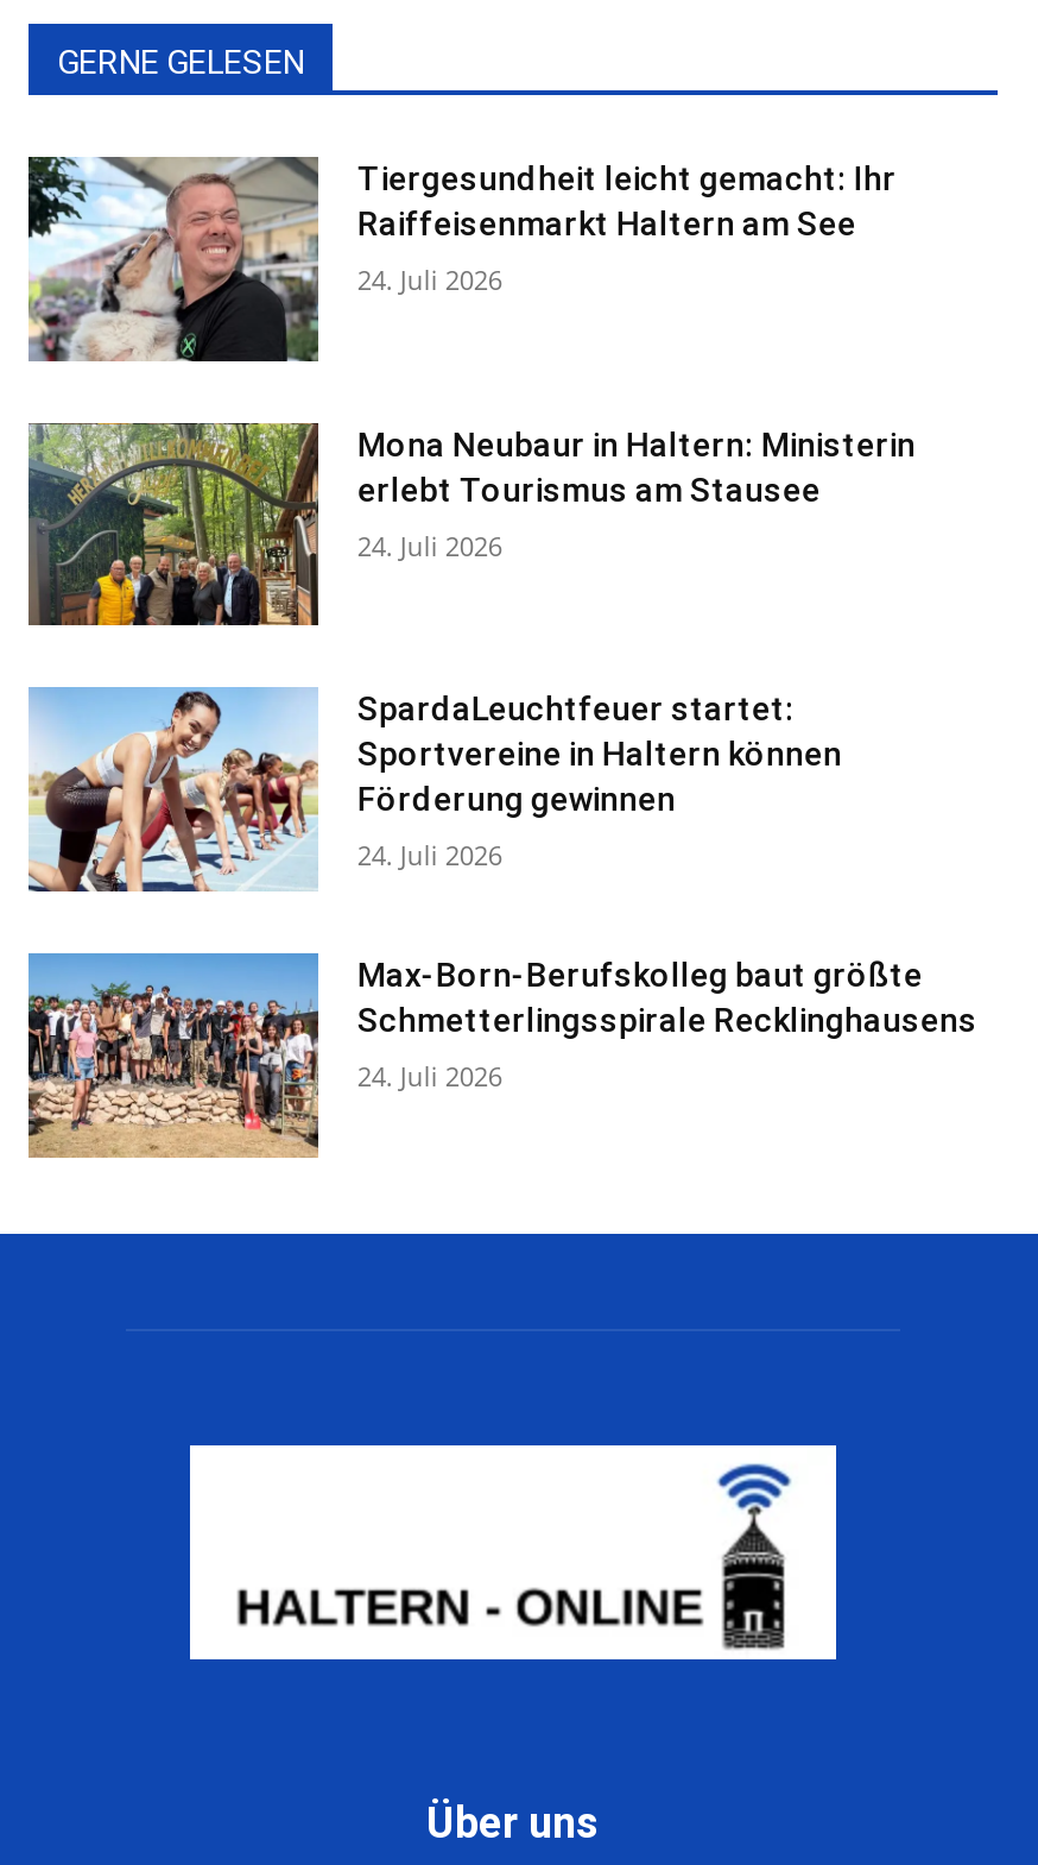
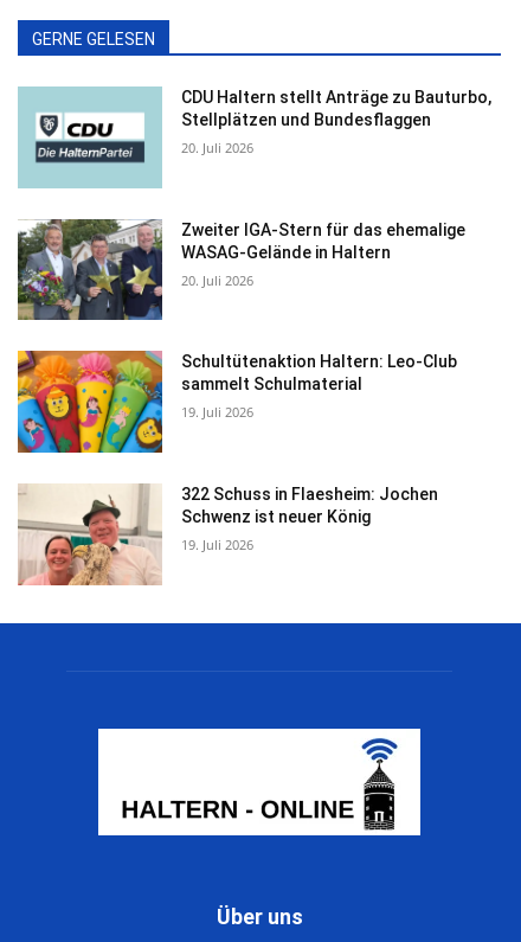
- [image]
- Tiergesundheit leicht gemacht: Ihr
- Raiffeisenmarkt Haltern am See
+ [image]
+ CDU Haltern stellt Anträge zu Bauturbo,
+ Stellplätzen und Bundesflaggen

- 24. Juli 2026
+ 20. Juli 2026

- [image]
- Mona Neubaur in Haltern: Ministerin
- erlebt Tourismus am Stausee
+ [image]
+ Zweiter IGA-Stern für das ehemalige
+ WASAG-Gelände in Haltern

- 24. Juli 2026
+ 20. Juli 2026

- [image]
- SpardaLeuchtfeuer startet:
- Sportvereine in Haltern können
- Förderung gewinnen
+ [image]
+ Schultütenaktion Haltern: Leo-Club
+ sammelt Schulmaterial

- 24. Juli 2026
+ 19. Juli 2026

- [image]
- Max-Born-Berufskolleg baut größte
- Schmetterlingsspirale Recklinghausens
+ [image]
+ 322 Schuss in Flaesheim: Jochen
+ Schwenz ist neuer König

- 24. Juli 2026
+ 19. Juli 2026
